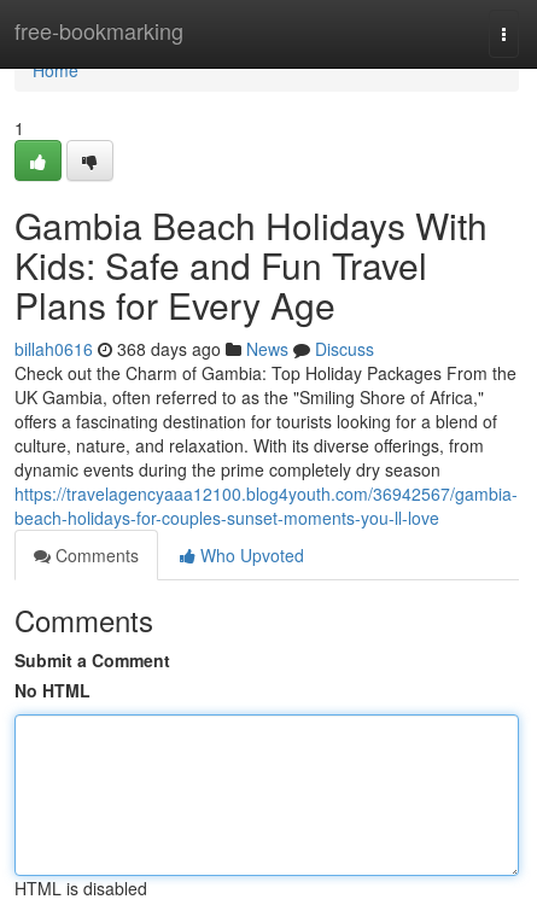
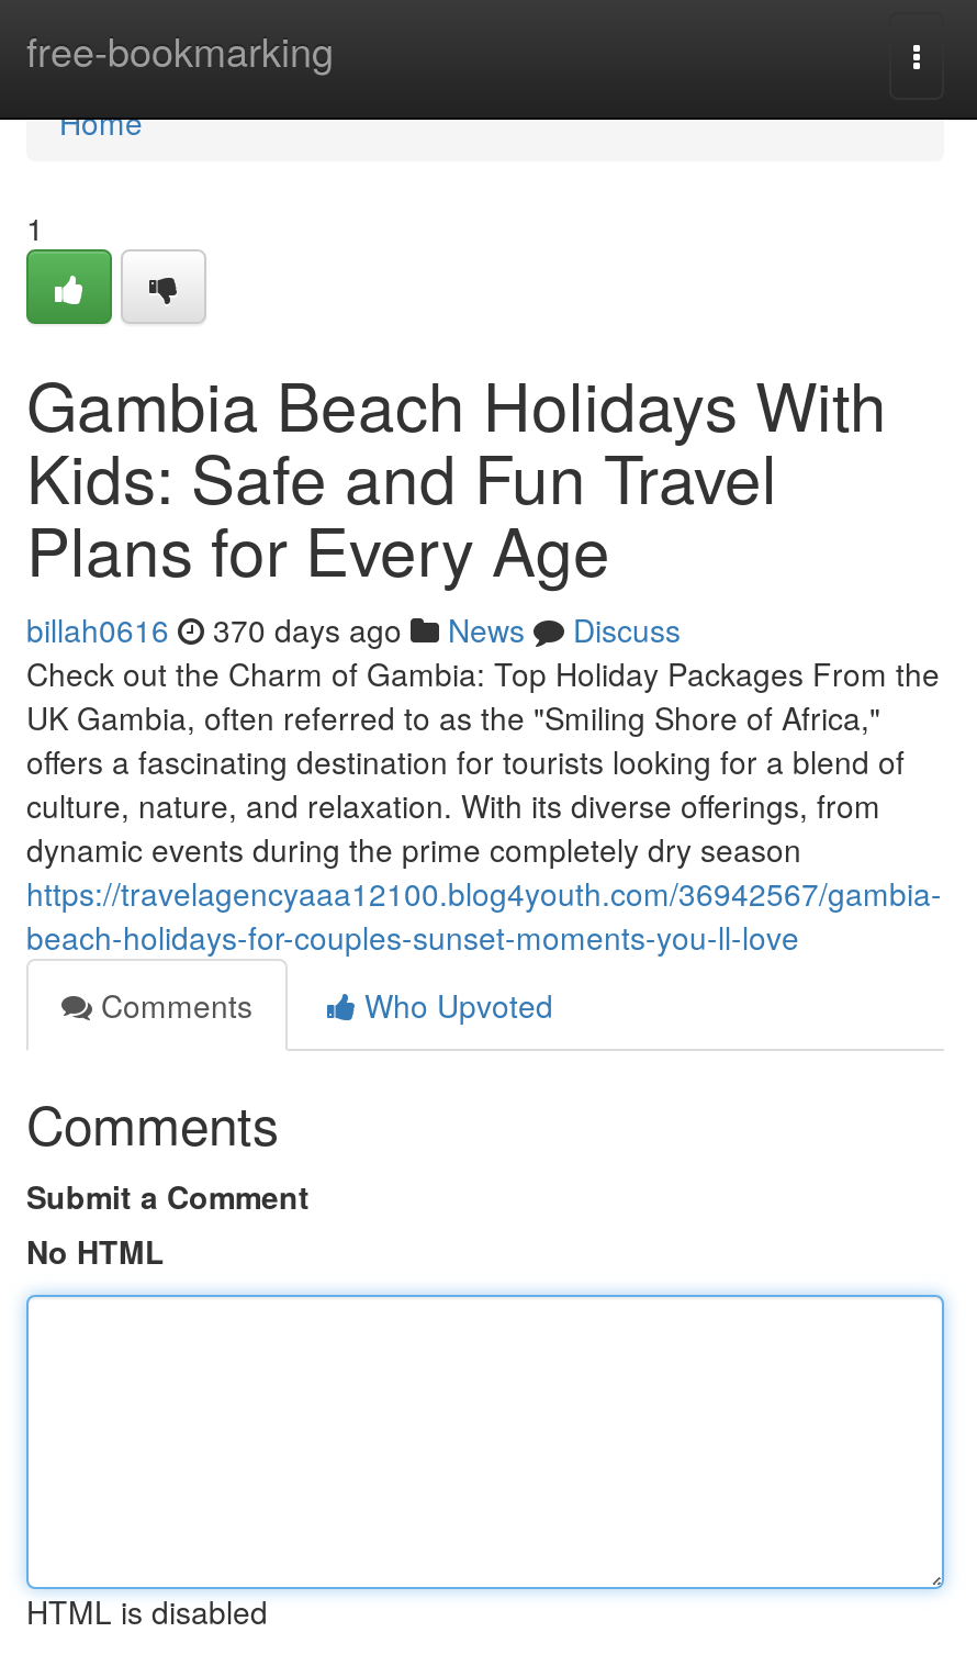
- billah0616 368 days ago News Discuss
+ billah0616 370 days ago News Discuss
